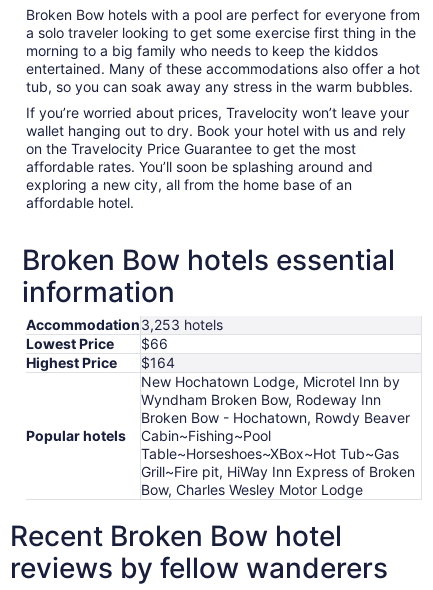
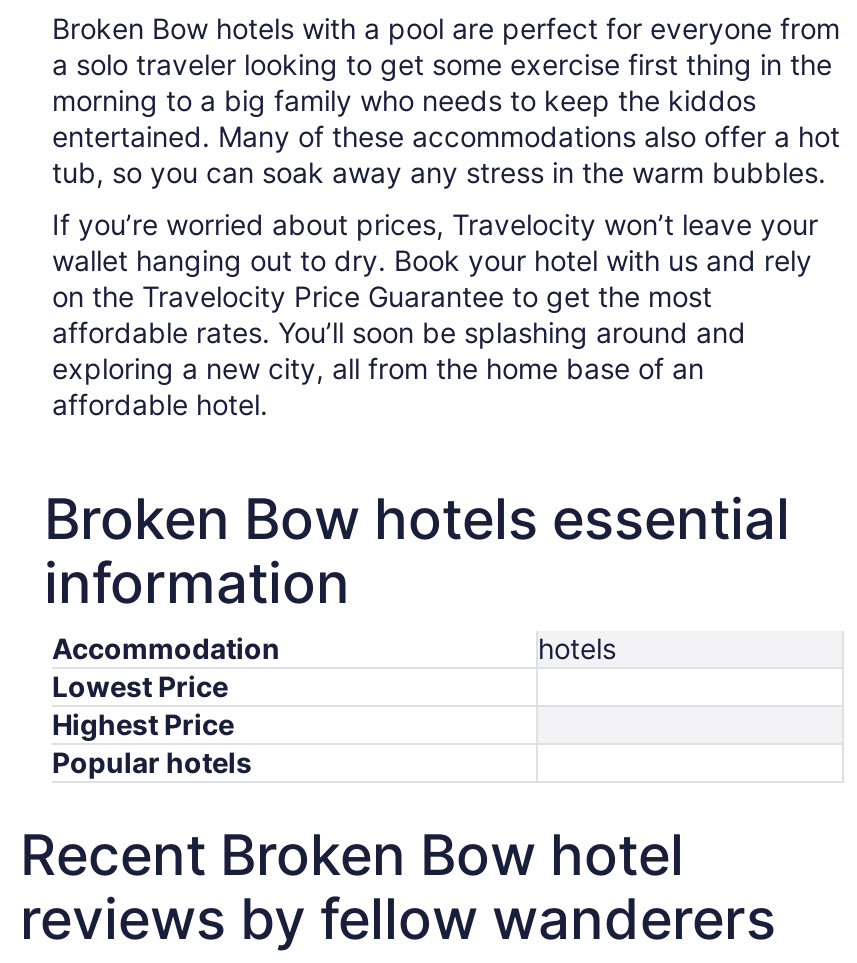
- Accommodation 3,253 hotels
+ Accommodation
+ hotels

- $66

- $164

- New Hochatown Lodge, Microtel Inn by
- Wyndham Broken Bow, Rodeway Inn
- Broken Bow - Hochatown, Rowdy Beaver
- Cabin~Fishing~Pool
- Table~Horseshoes~XBox~Hot Tub~Gas
- Grill~Fire pit, HiWay Inn Express of Broken
- Bow, Charles Wesley Motor Lodge
